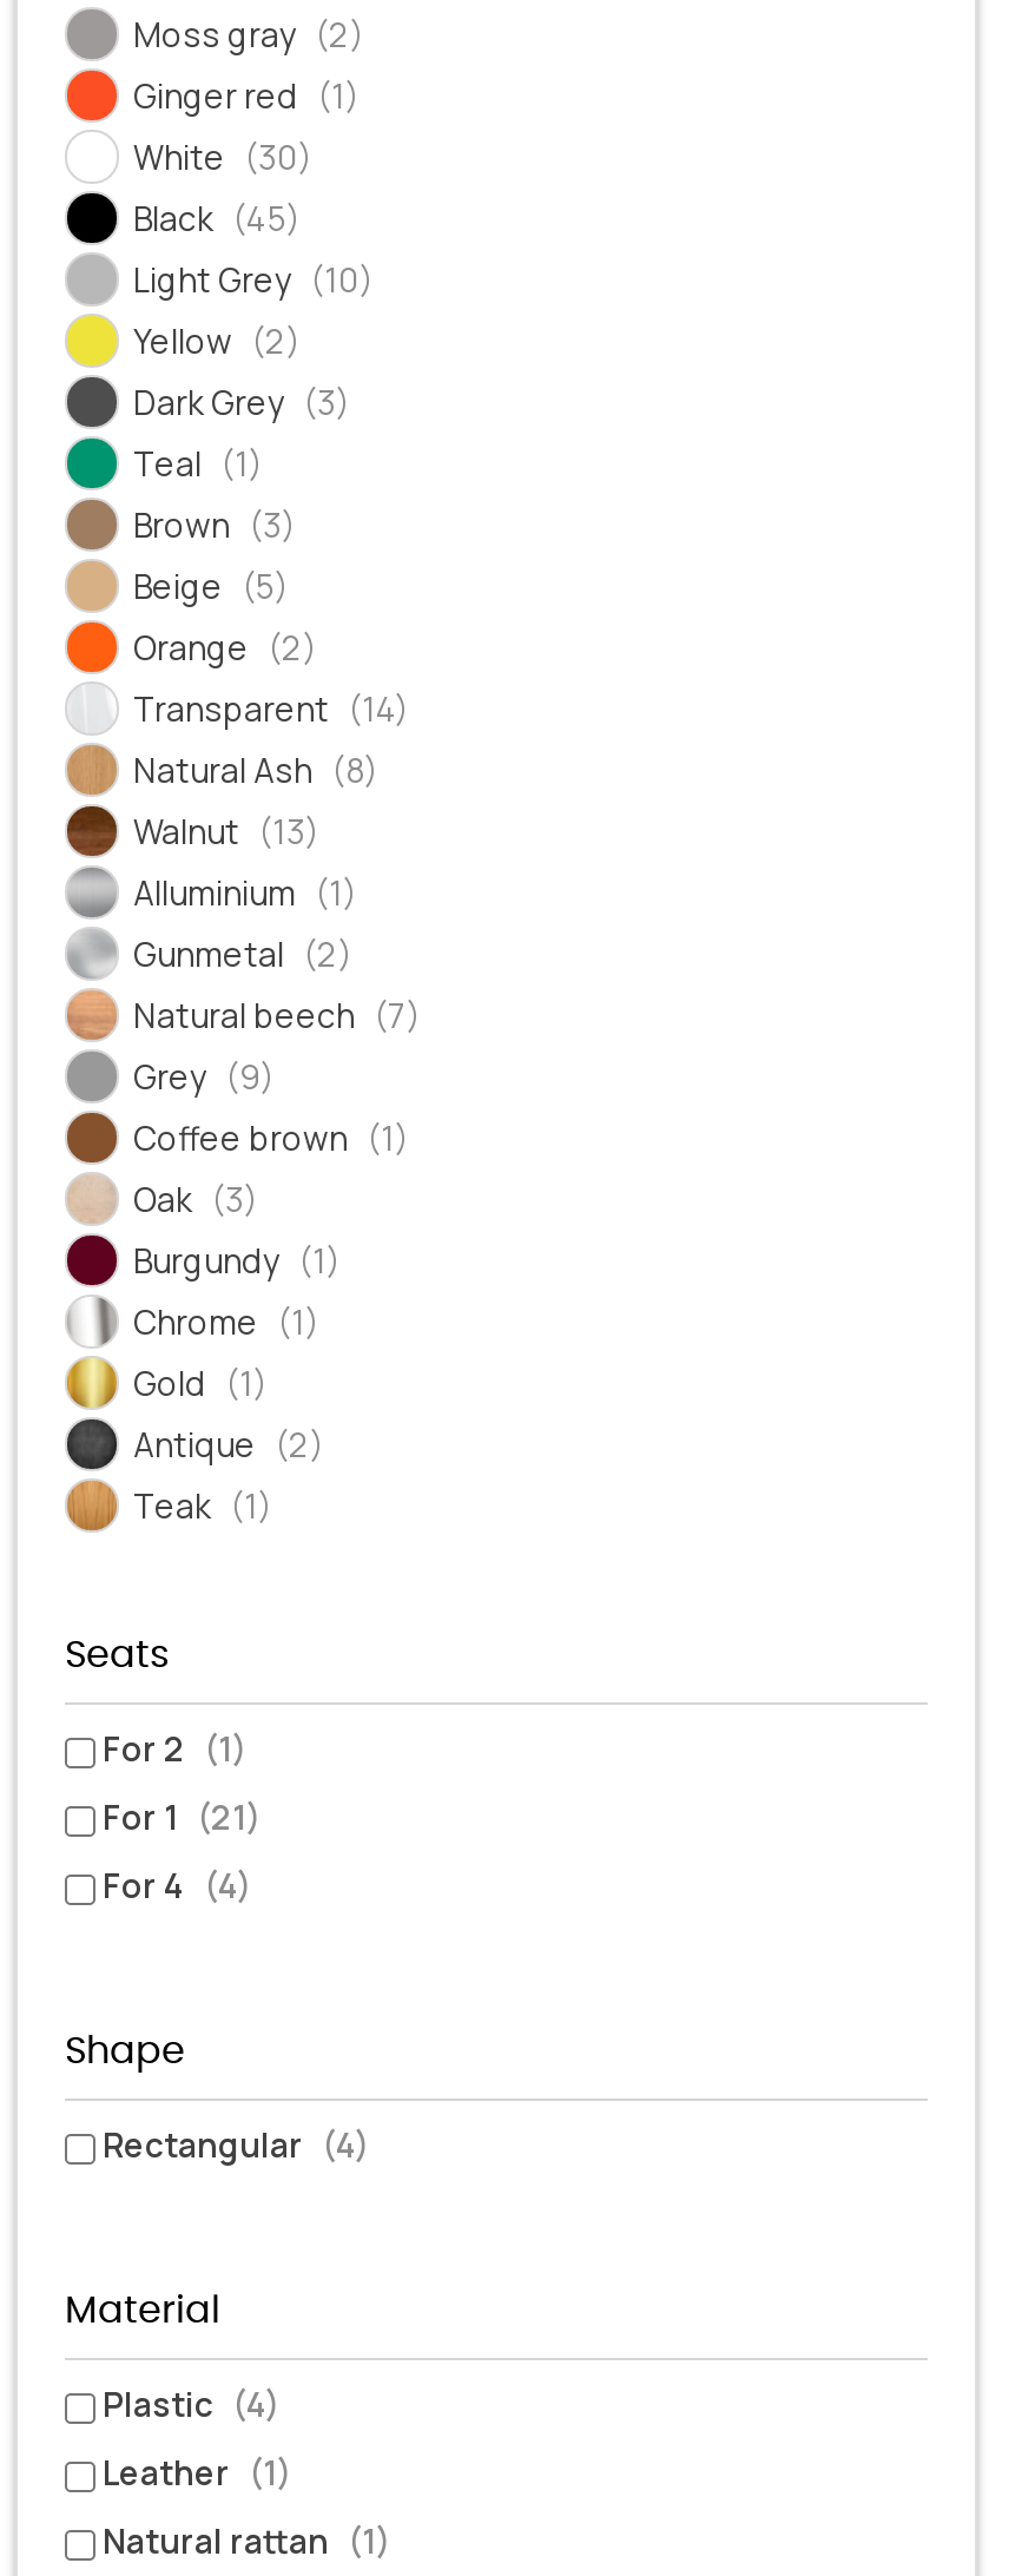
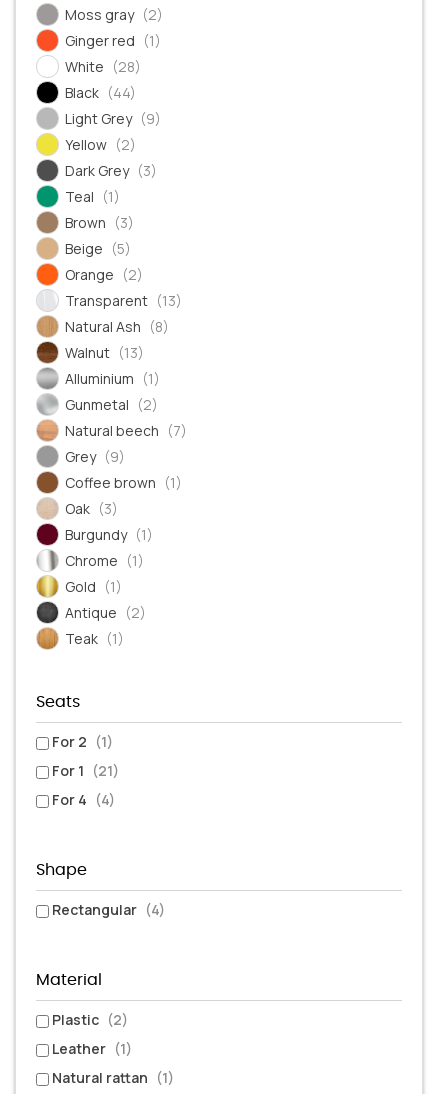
- White (30)
+ White (28)

- Black (45)
+ Black (44)

- Light Grey (10)
+ Light Grey (9)

- Transparent (14)
+ Transparent (13)

- Plastic (4)
+ Plastic (2)
